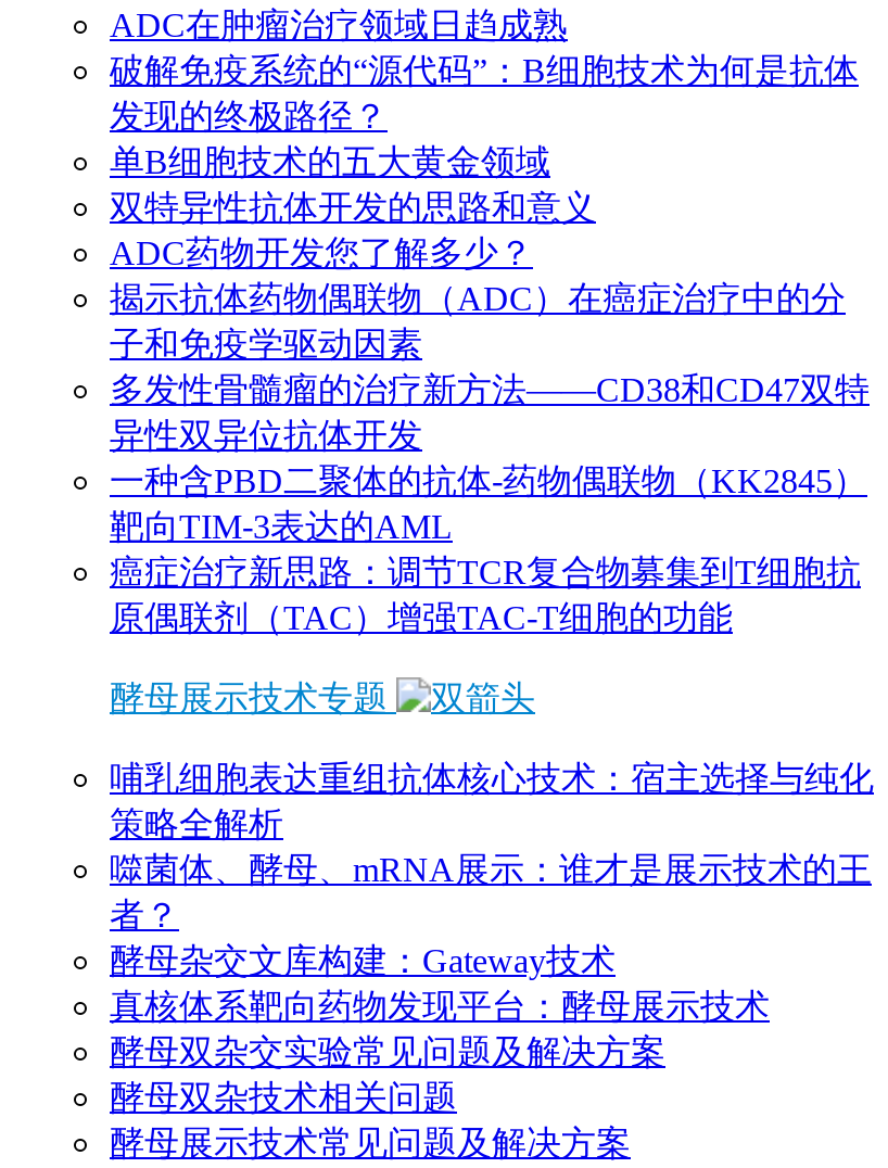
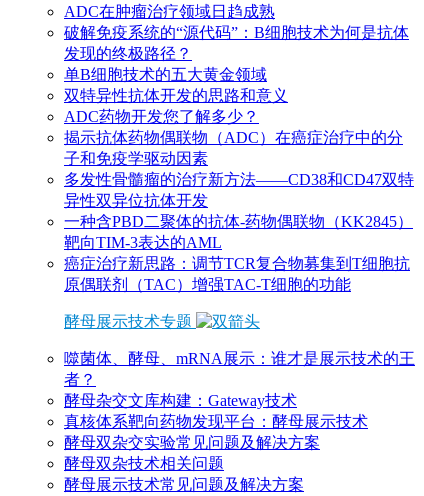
- 哺乳细胞表达重组抗体核心技术：宿主选择与纯化
- 策略全解析
